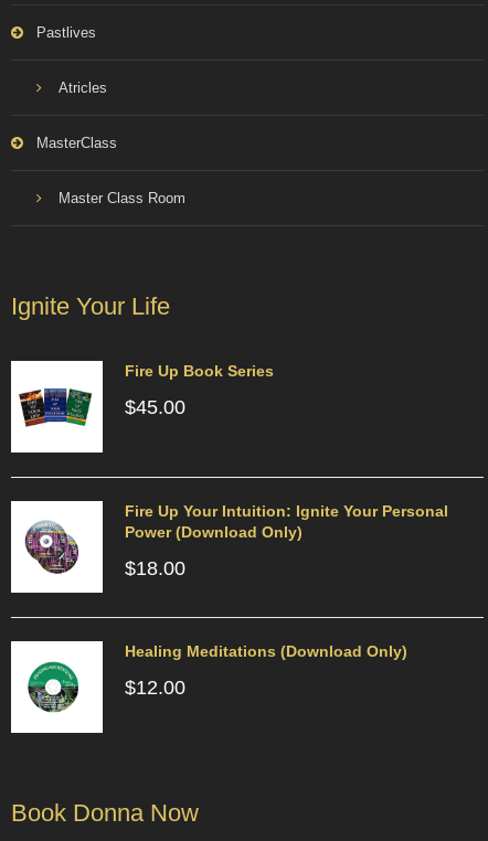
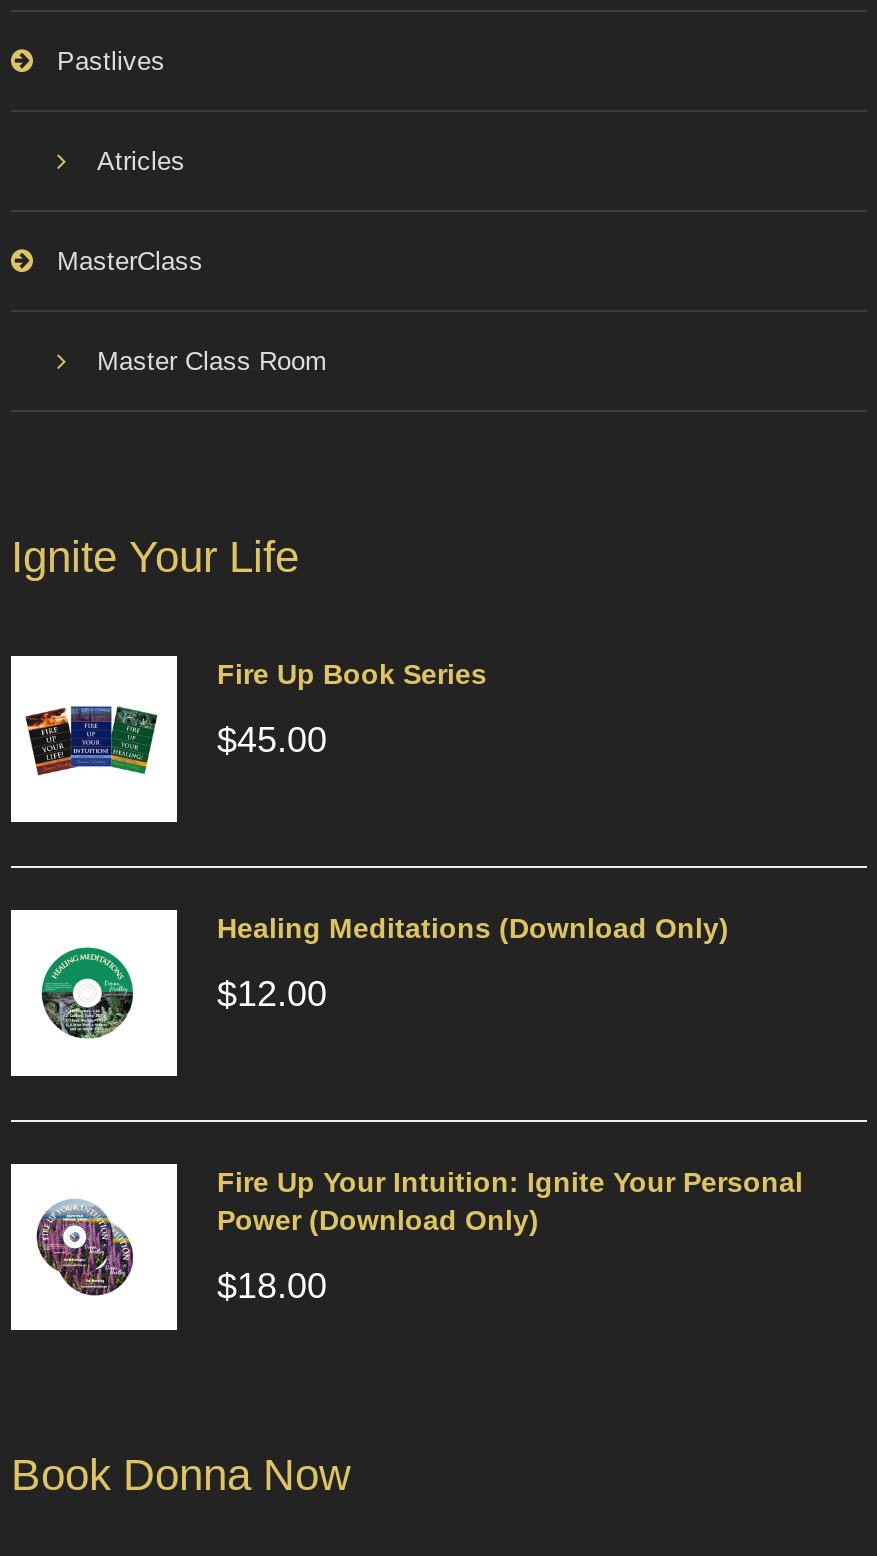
moved down: Fire Up Your Intuition: Ignite Your Personal | Power (Download Only) | $18.00

moved up: Healing Meditations (Download Only) | $12.00
